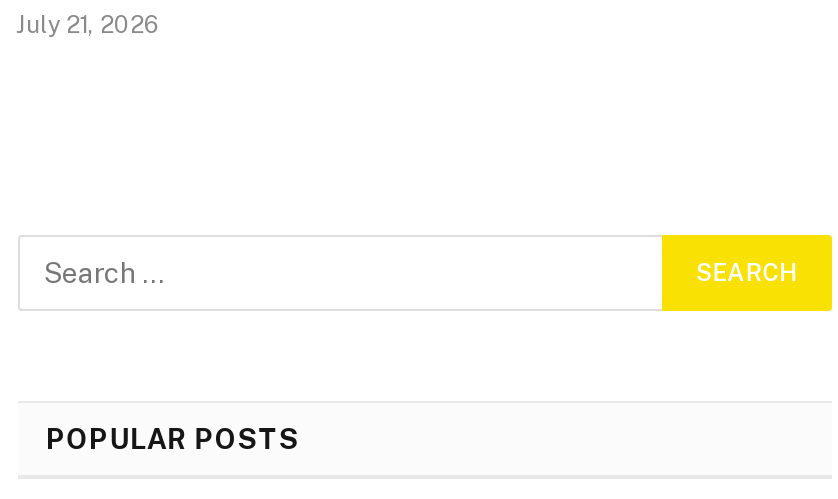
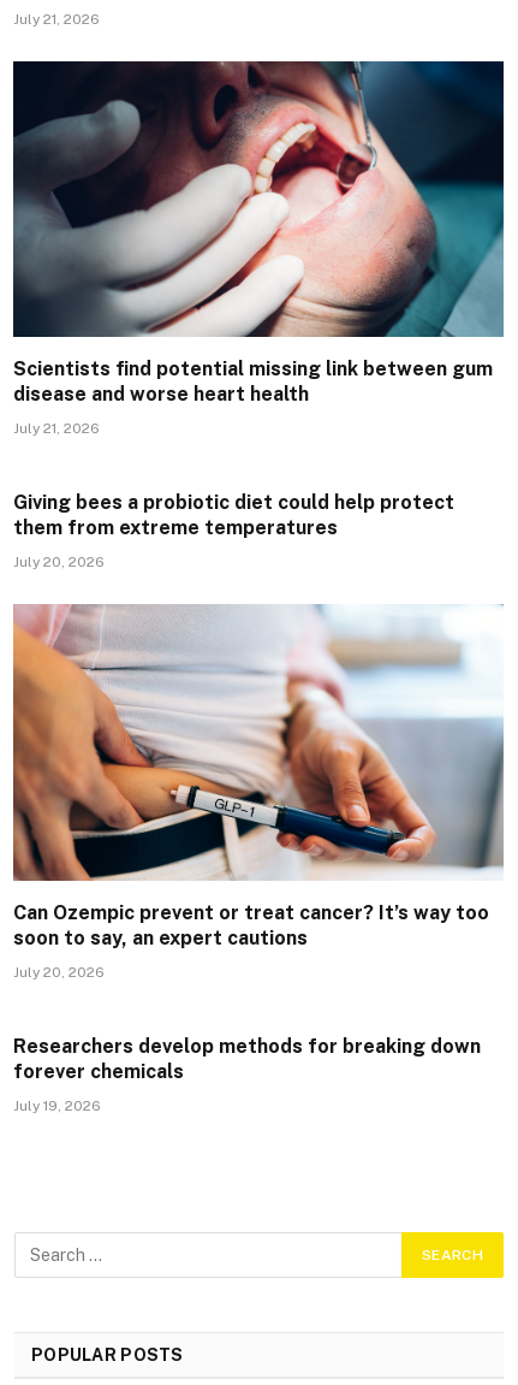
+ [image]
+ Scientists find potential missing link between gum
+ disease and worse heart health
+ July 21, 2026
+ Giving bees a probiotic diet could help protect
+ them from extreme temperatures
+ July 20, 2026

+ [image]
+ Can Ozempic prevent or treat cancer? It’s way too
+ soon to say, an expert cautions
+ July 20, 2026
+ Researchers develop methods for breaking down
+ forever chemicals
+ July 19, 2026
